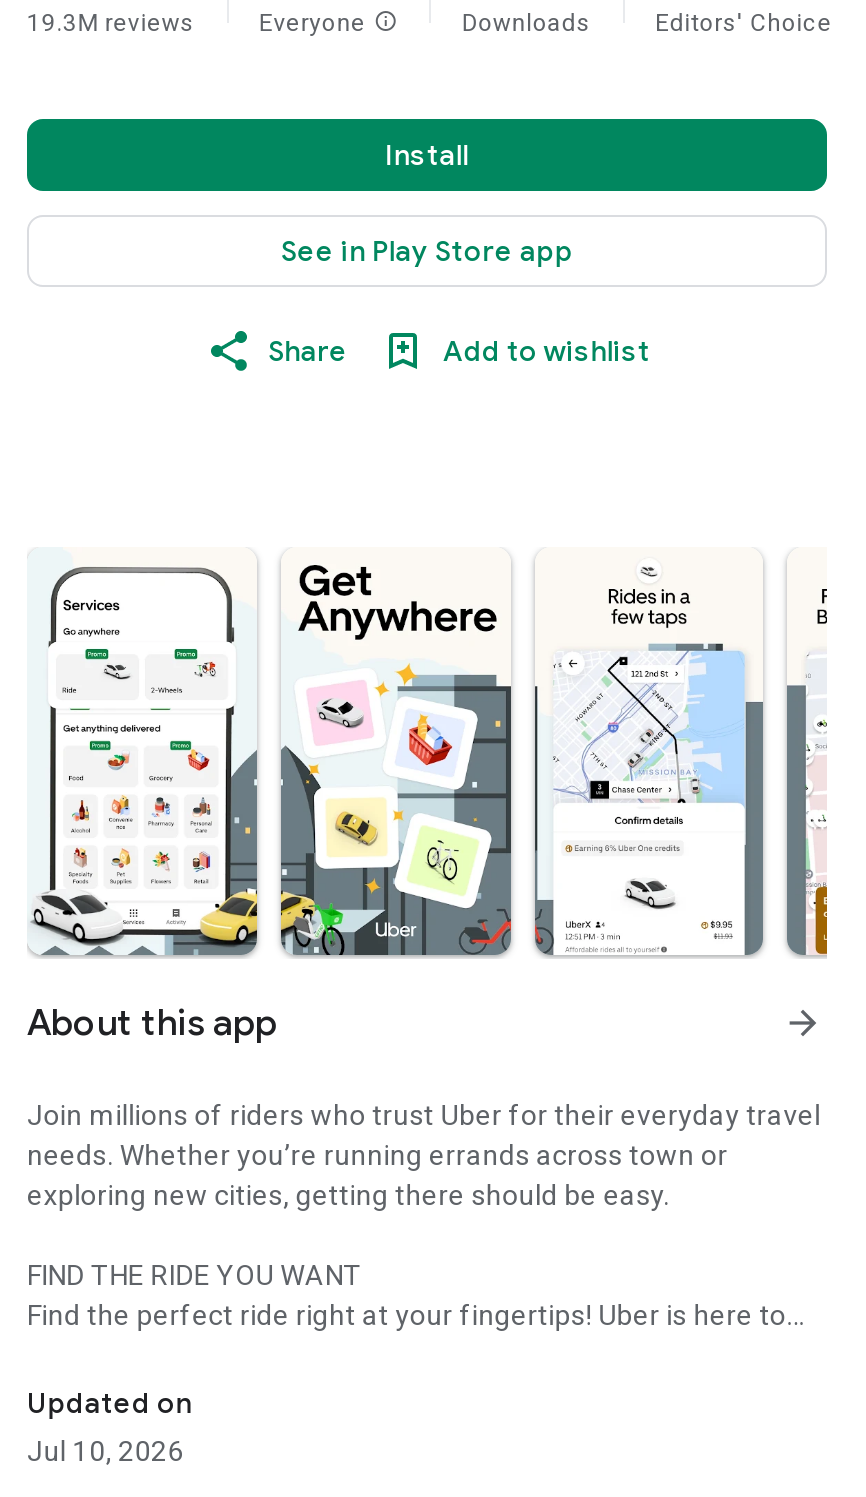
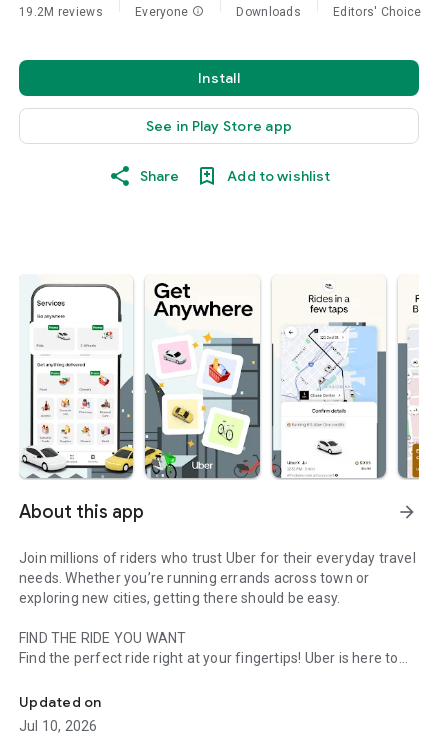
- 19.3M reviews
+ 19.2M reviews
